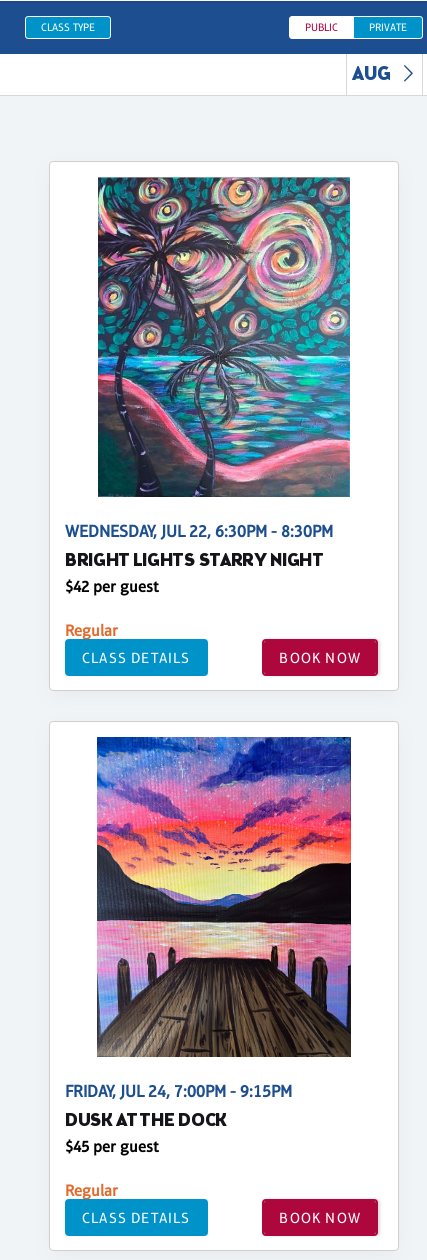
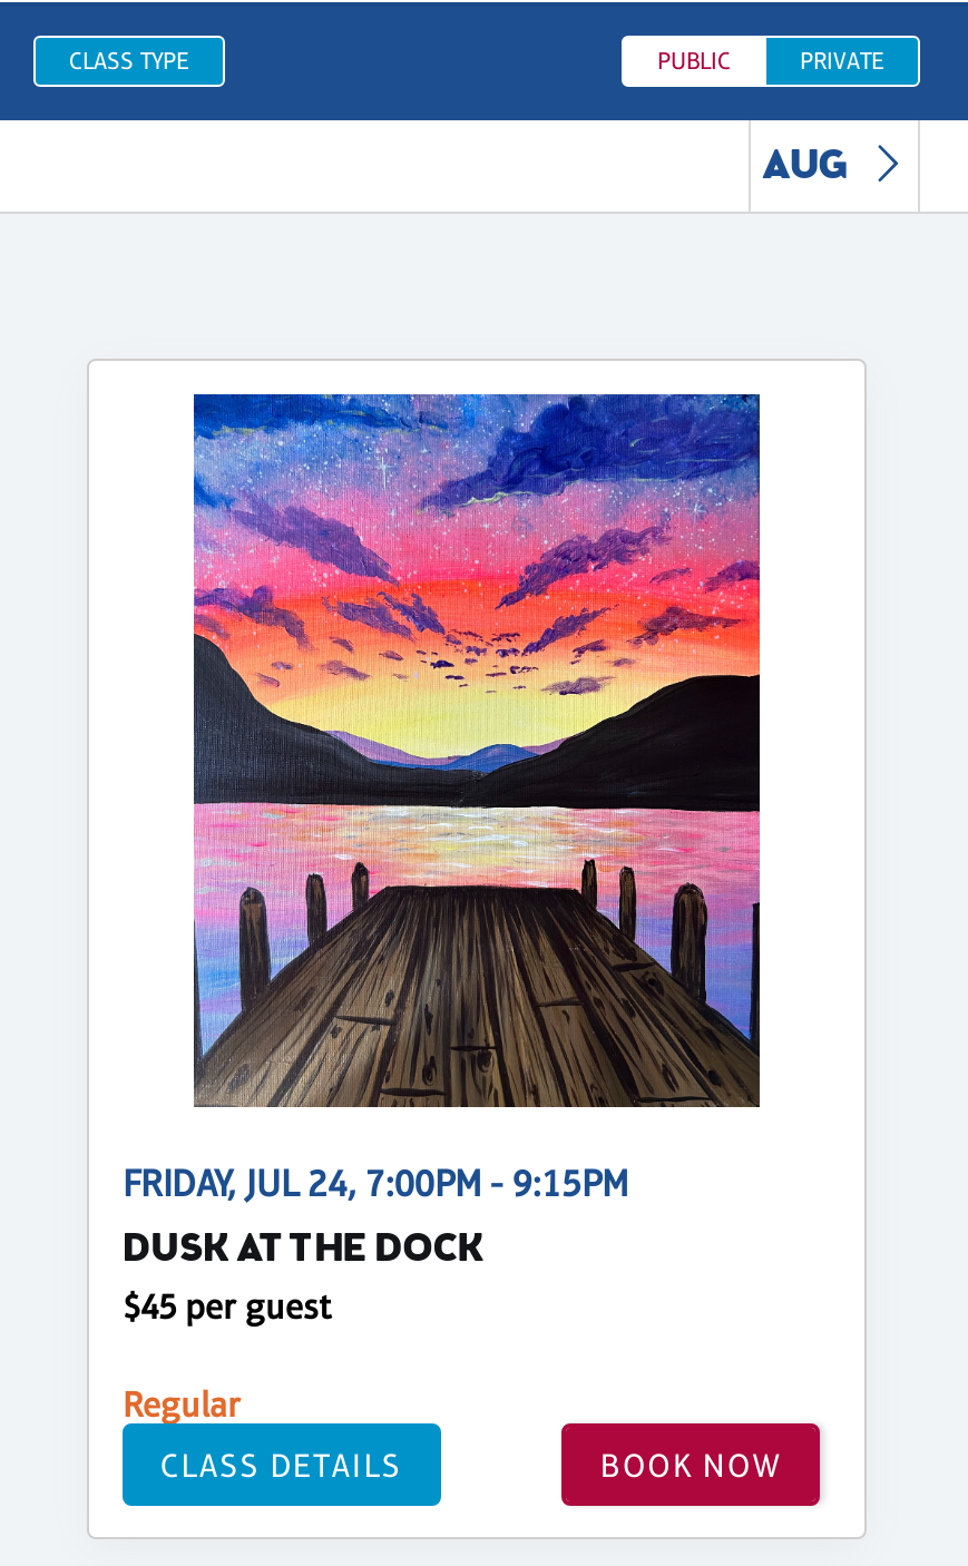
- [image]
- WEDNESDAY, JUL 22, 6:30PM - 8:30PM
- BRIGHT LIGHTS STARRY NIGHT
- $42 per guest
- Regular
- CLASS DETAILS
- BOOK NOW
